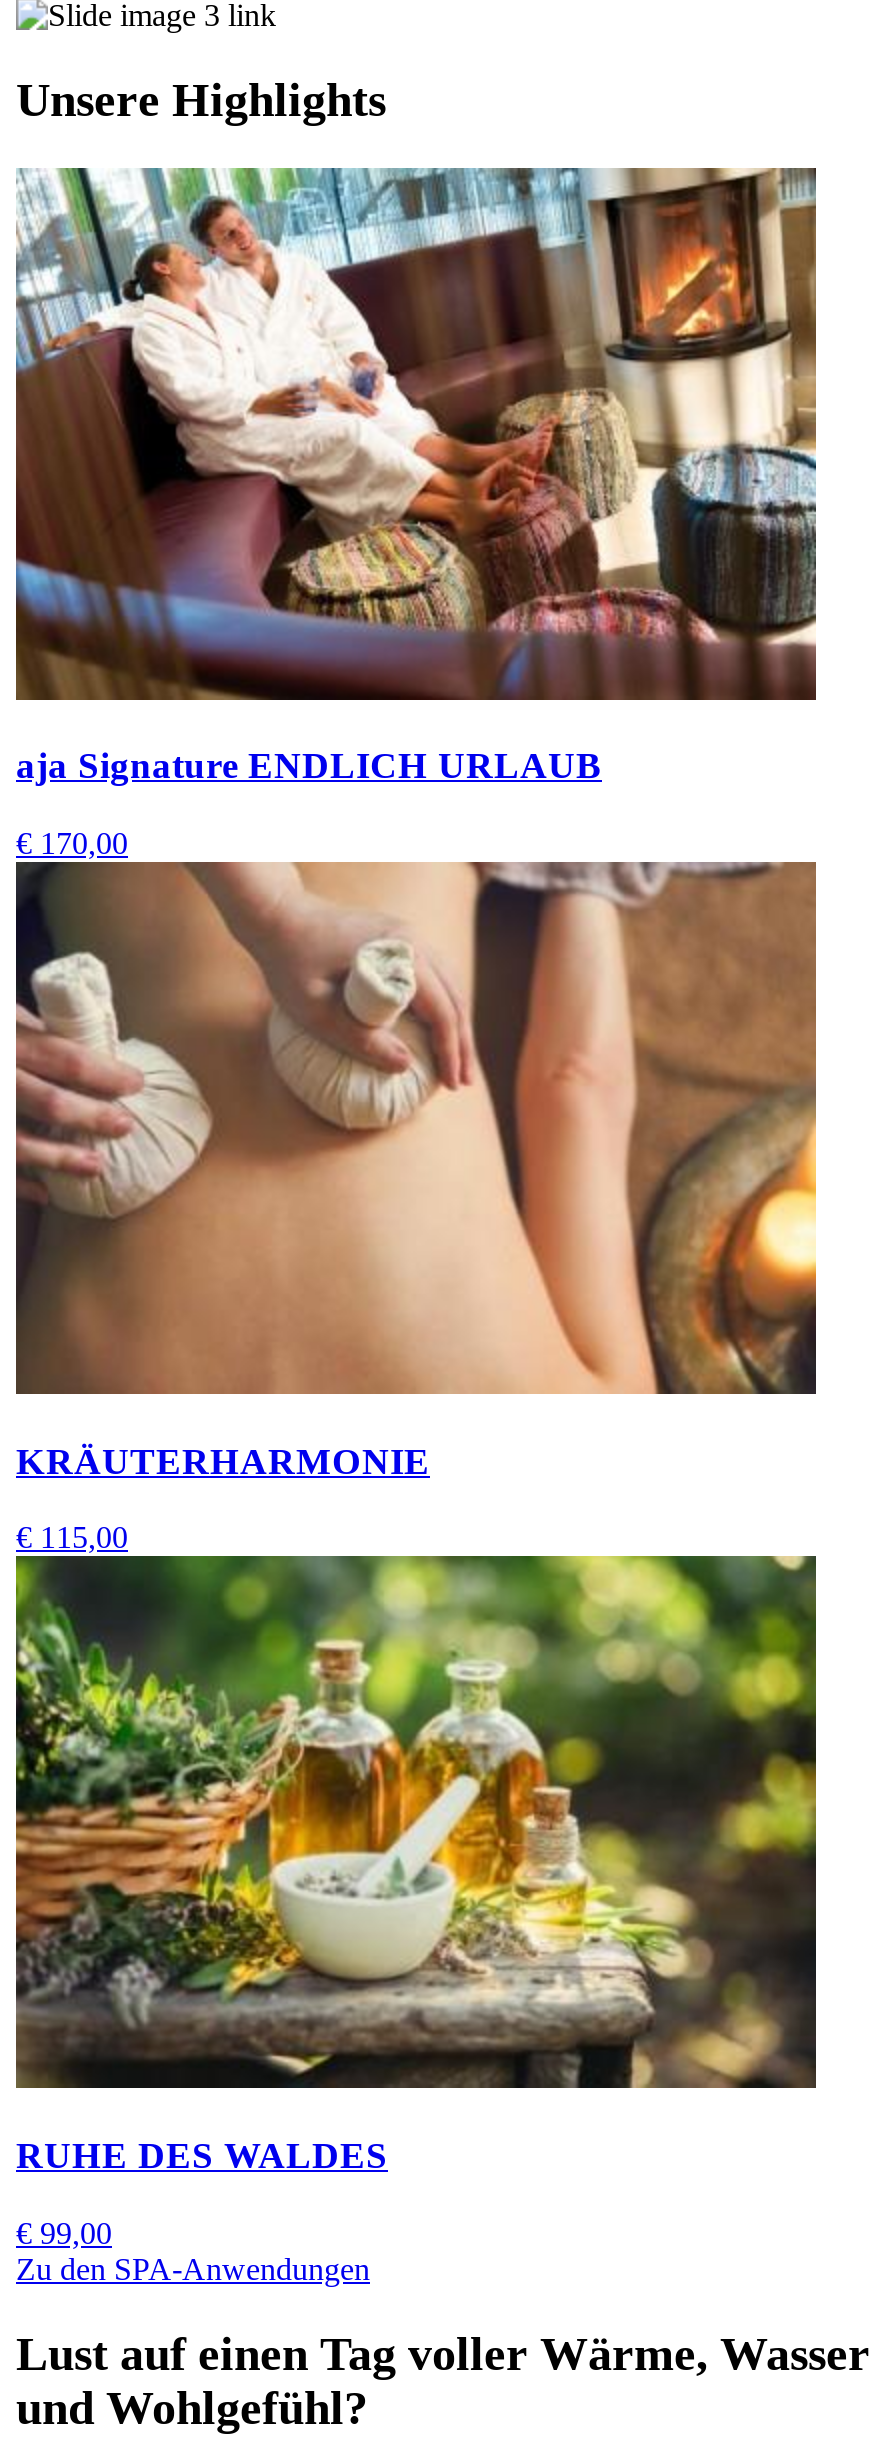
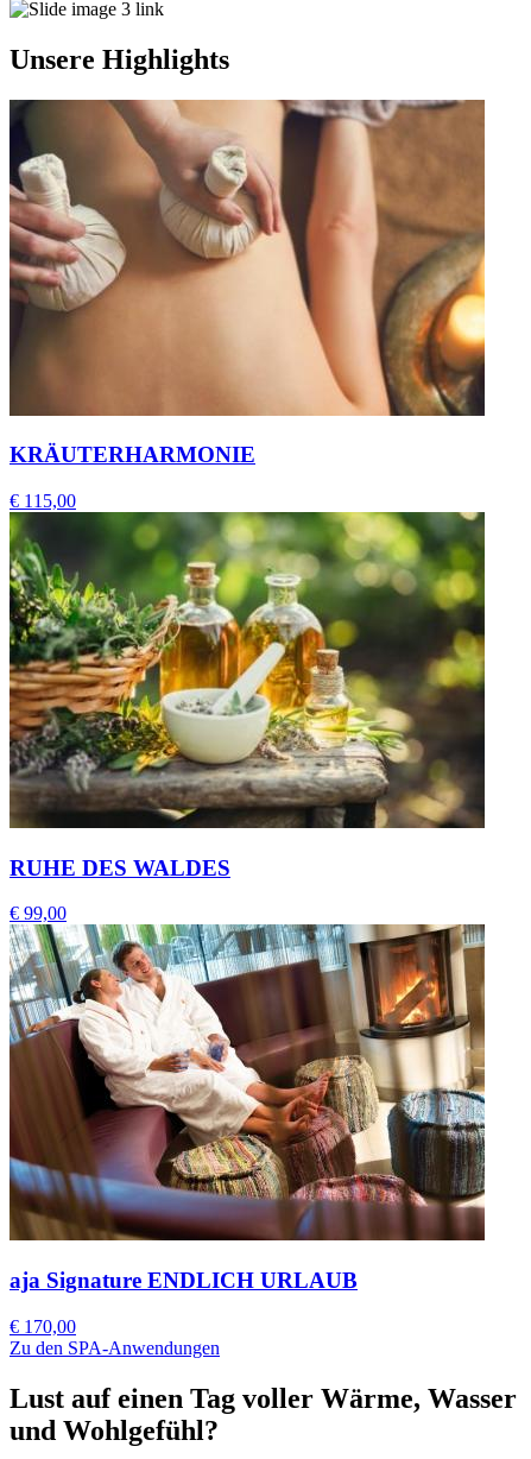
moved down: [image] | aja Signature ENDLICH URLAUB | € 170,00

moved up: [image] | KRÄUTERHARMONIE | € 115,00 | RUHE DES WALDES | € 99,00
